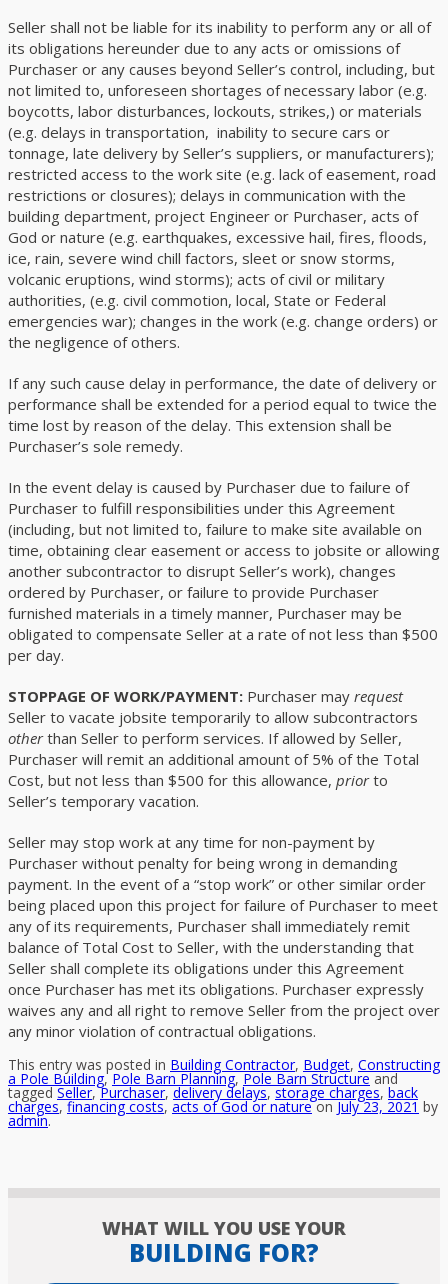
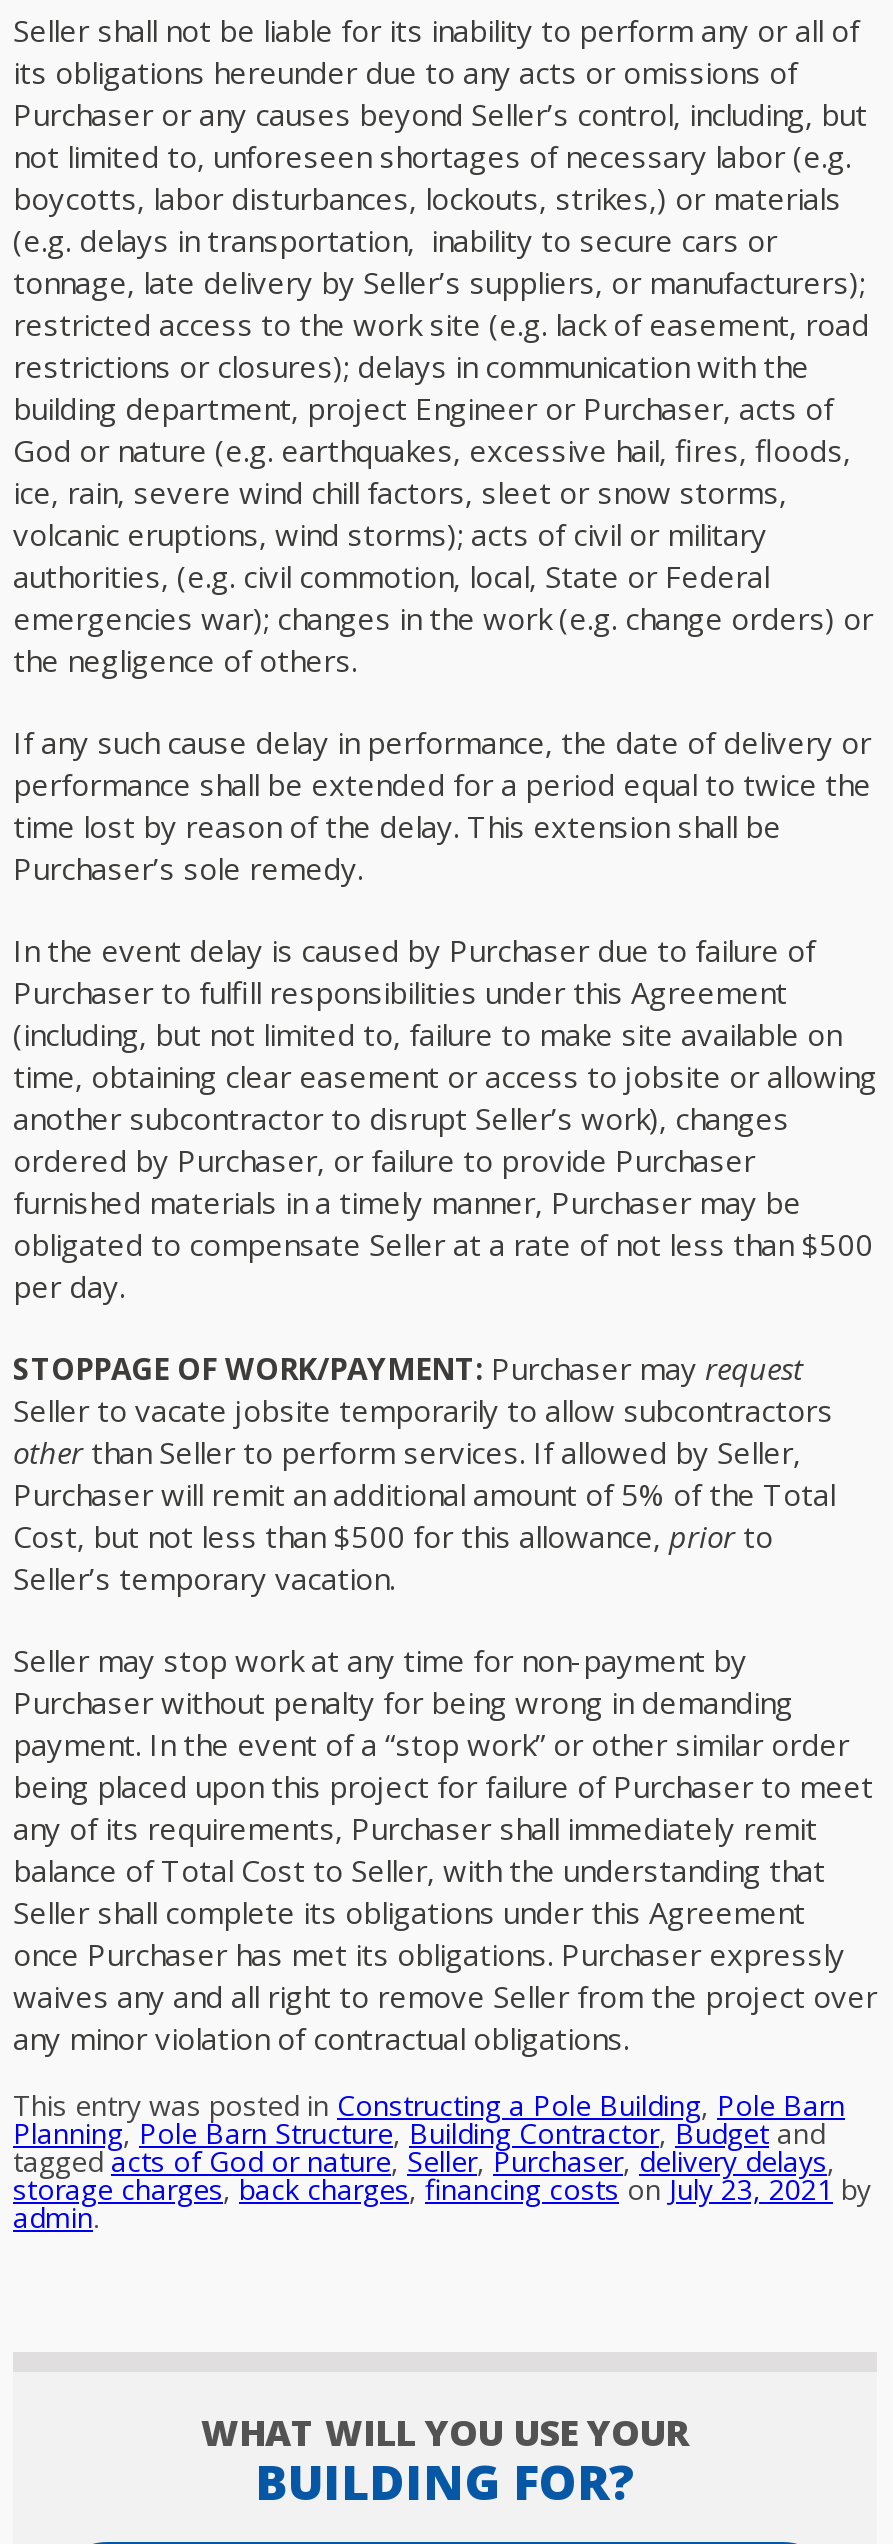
- This entry was posted in Building Contractor, Budget, Constructing
- a Pole Building,Pole Barn Planning,Pole Barn Structureand
- taggedSeller,Purchaser,delivery delays,storage charges, back
- charges,financing costs, acts of God or natureonJuly 23, 2021 by
+ This entry was posted in Constructing a Pole Building, Pole Barn
+ Planning,Pole Barn Structure,Building Contractor,Budgetand
+ taggedacts of God or nature, Seller,Purchaser,delivery delays,
+ storage charges,back charges,financing costsonJuly 23, 2021 by
